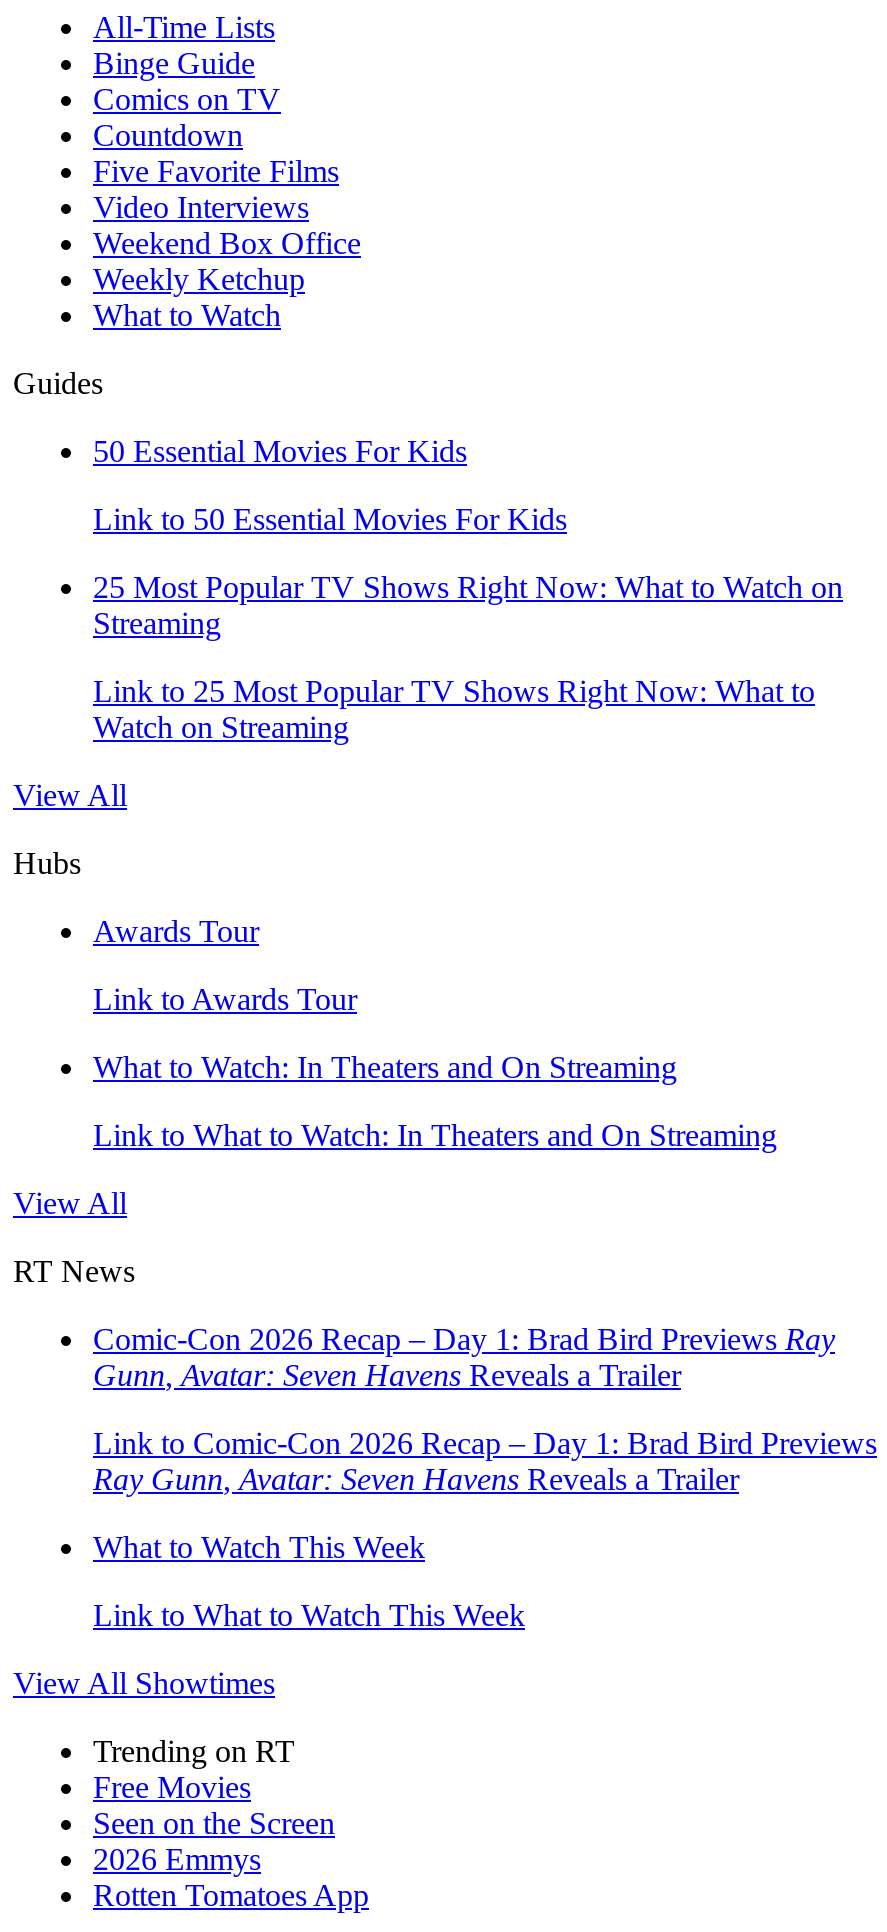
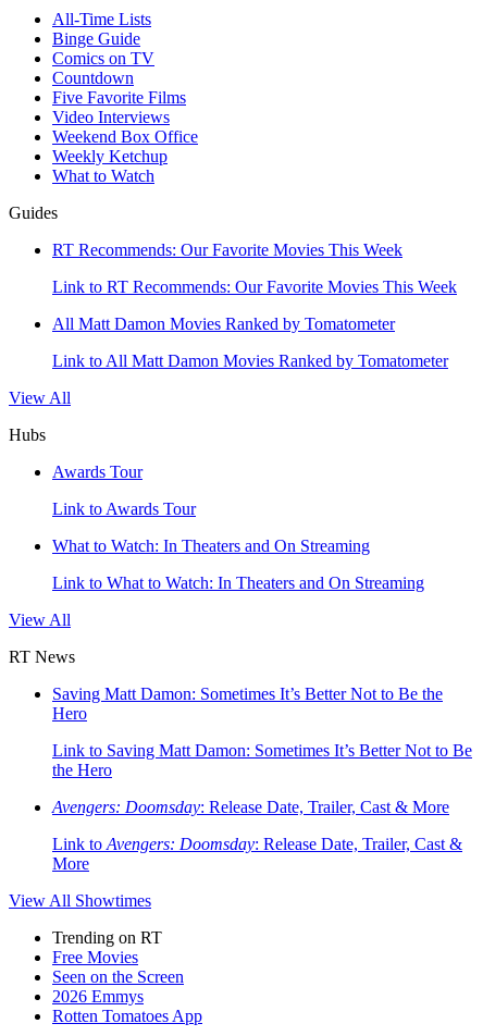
- 50 Essential Movies For Kids
+ RT Recommends: Our Favorite Movies This Week

- Link to 50 Essential Movies For Kids
+ Link to RT Recommends: Our Favorite Movies This Week

- 25 Most Popular TV Shows Right Now: What to Watch on
- Streaming
+ All Matt Damon Movies Ranked by Tomatometer

- Link to 25 Most Popular TV Shows Right Now: What to
- Watch on Streaming
+ Link to All Matt Damon Movies Ranked by Tomatometer

moved up: View All | Hubs | Awards Tour | Link to Awards Tour | What to Watch: In Theaters and On Streaming | Link to What to Watch: In Theaters and On Streaming | View All | RT News

- Comic-Con 2026 Recap – Day 1: Brad Bird Previews Ray
- Gunn, Avatar: Seven Havens Reveals a Trailer
+ Saving Matt Damon: Sometimes It’s Better Not to Be the
+ Hero

- Link to Comic-Con 2026 Recap – Day 1: Brad Bird Previews
- Ray Gunn, Avatar: Seven Havens Reveals a Trailer
+ Link to Saving Matt Damon: Sometimes It’s Better Not to Be
+ the Hero

- What to Watch This Week
+ Avengers: Doomsday: Release Date, Trailer, Cast & More

- Link to What to Watch This Week
+ Link to Avengers: Doomsday: Release Date, Trailer, Cast &
+ More
